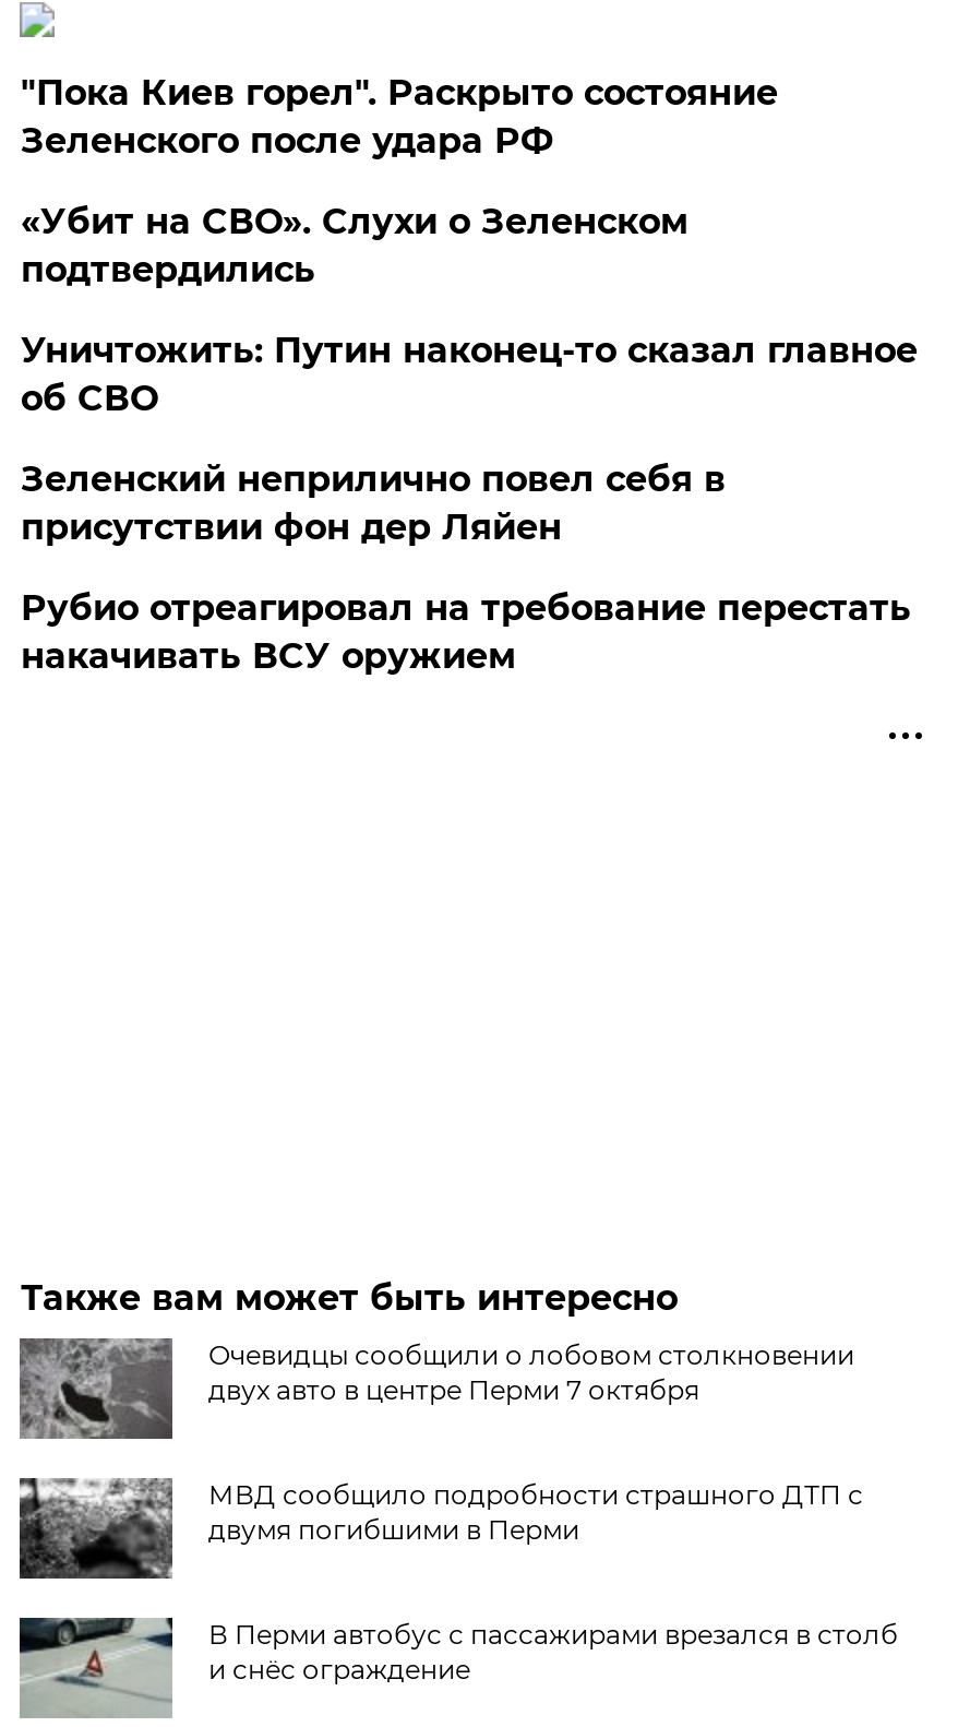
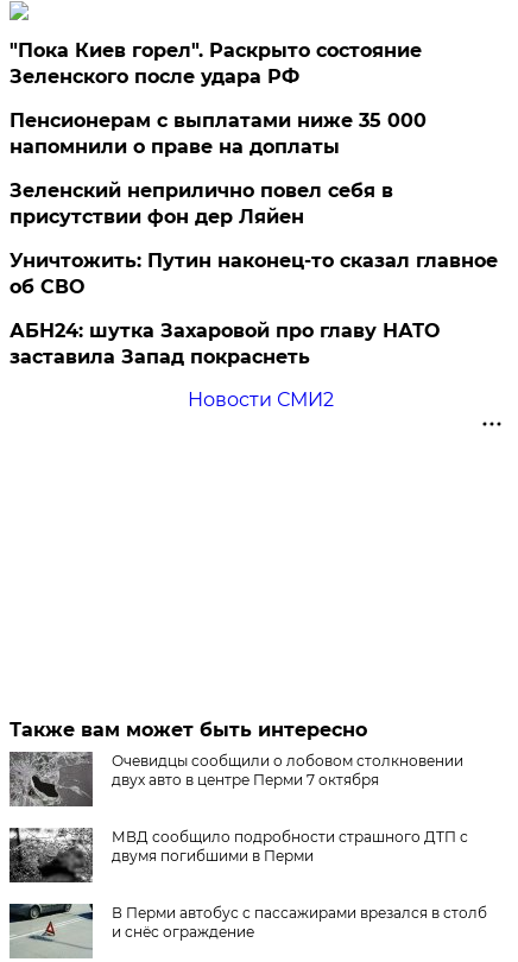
- «Убит на СВО». Слухи о Зеленском
- подтвердились
+ Пенсионерам с выплатами ниже 35 000
+ напомнили о праве на доплаты

moved down: Уничтожить: Путин наконец-то сказал главное | об СВО

moved up: Зеленский неприлично повел cебя в | присутствии фон дер Ляйен

- Рубио отреагировал на требование перестать
- накачивать ВСУ оружием
+ АБН24: шутка Захаровой про главу НАТО
+ заставила Запад покраснеть
+ Новости СМИ2
